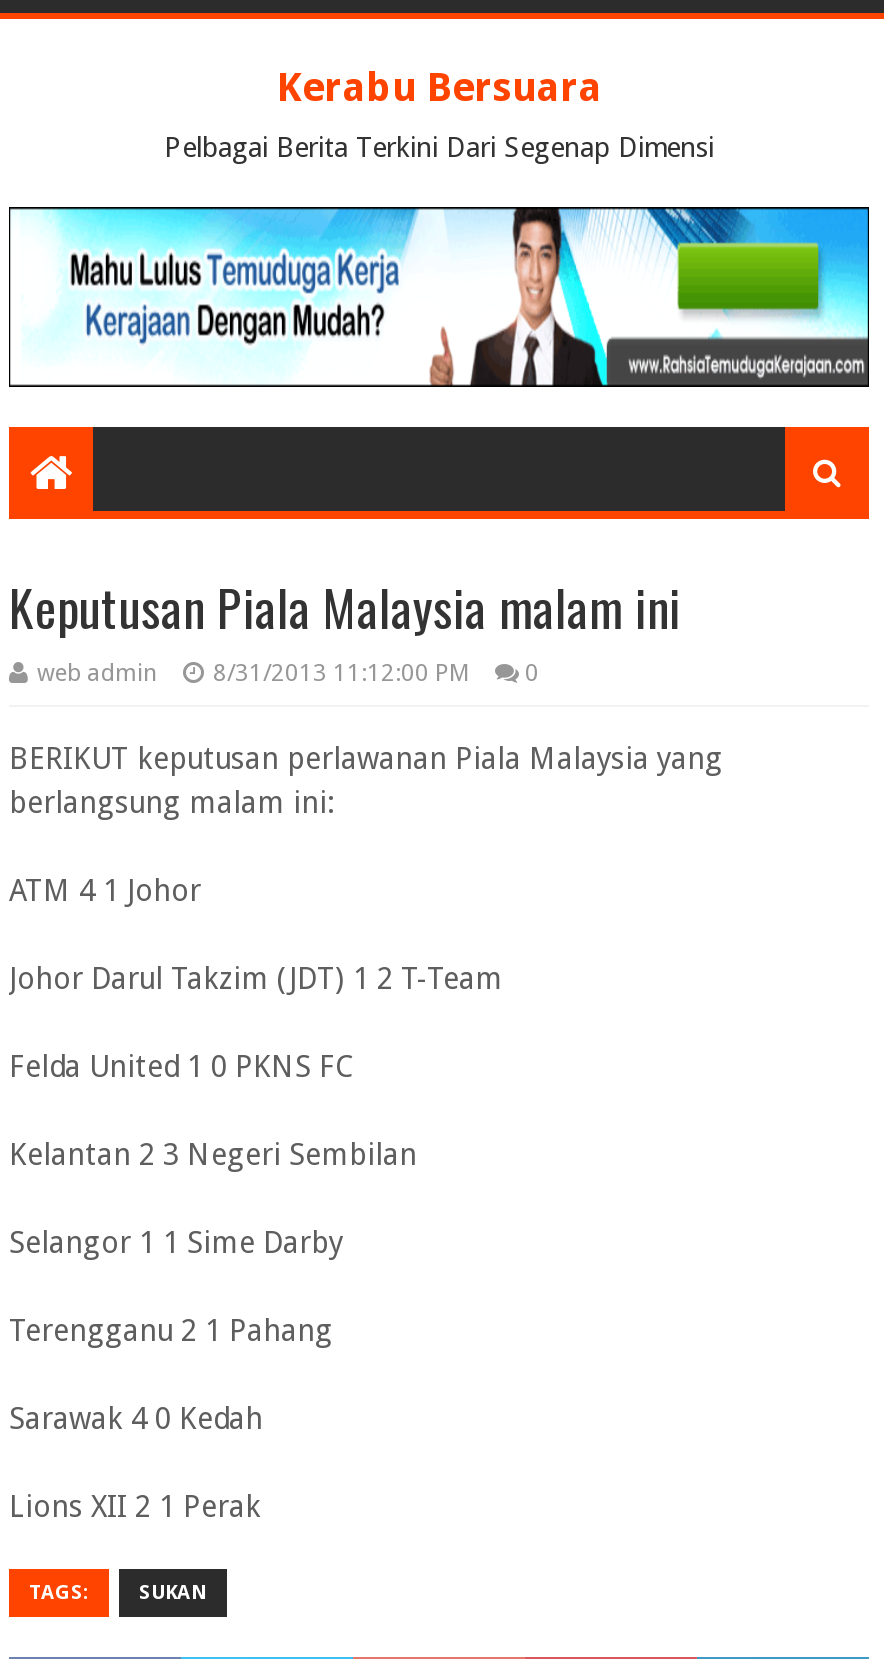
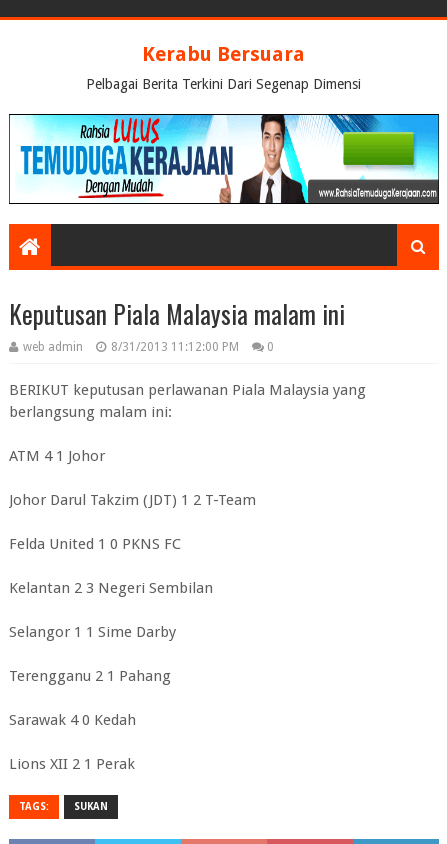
- [image]
+ [image]
